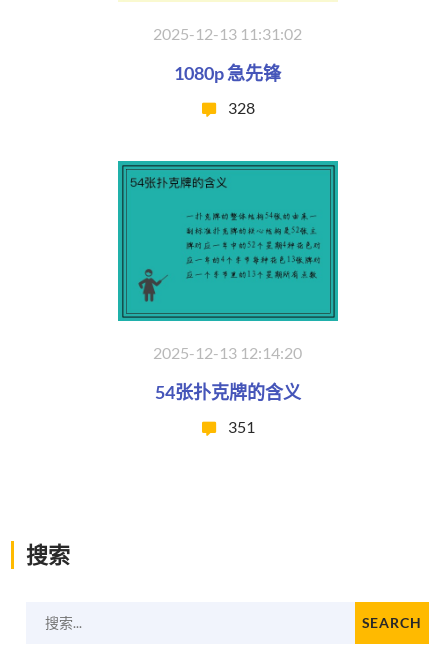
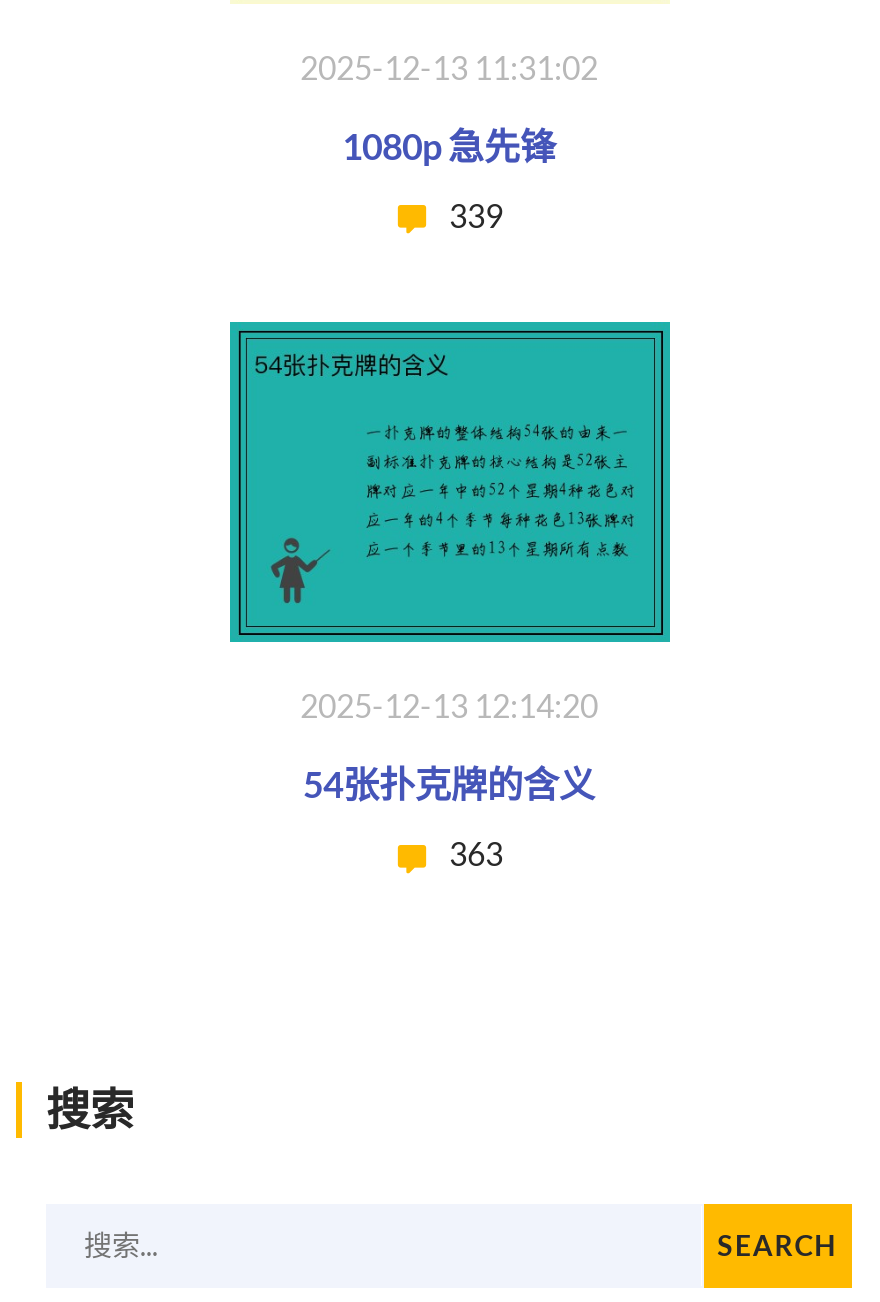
- 328
+ 339

- 351
+ 363
